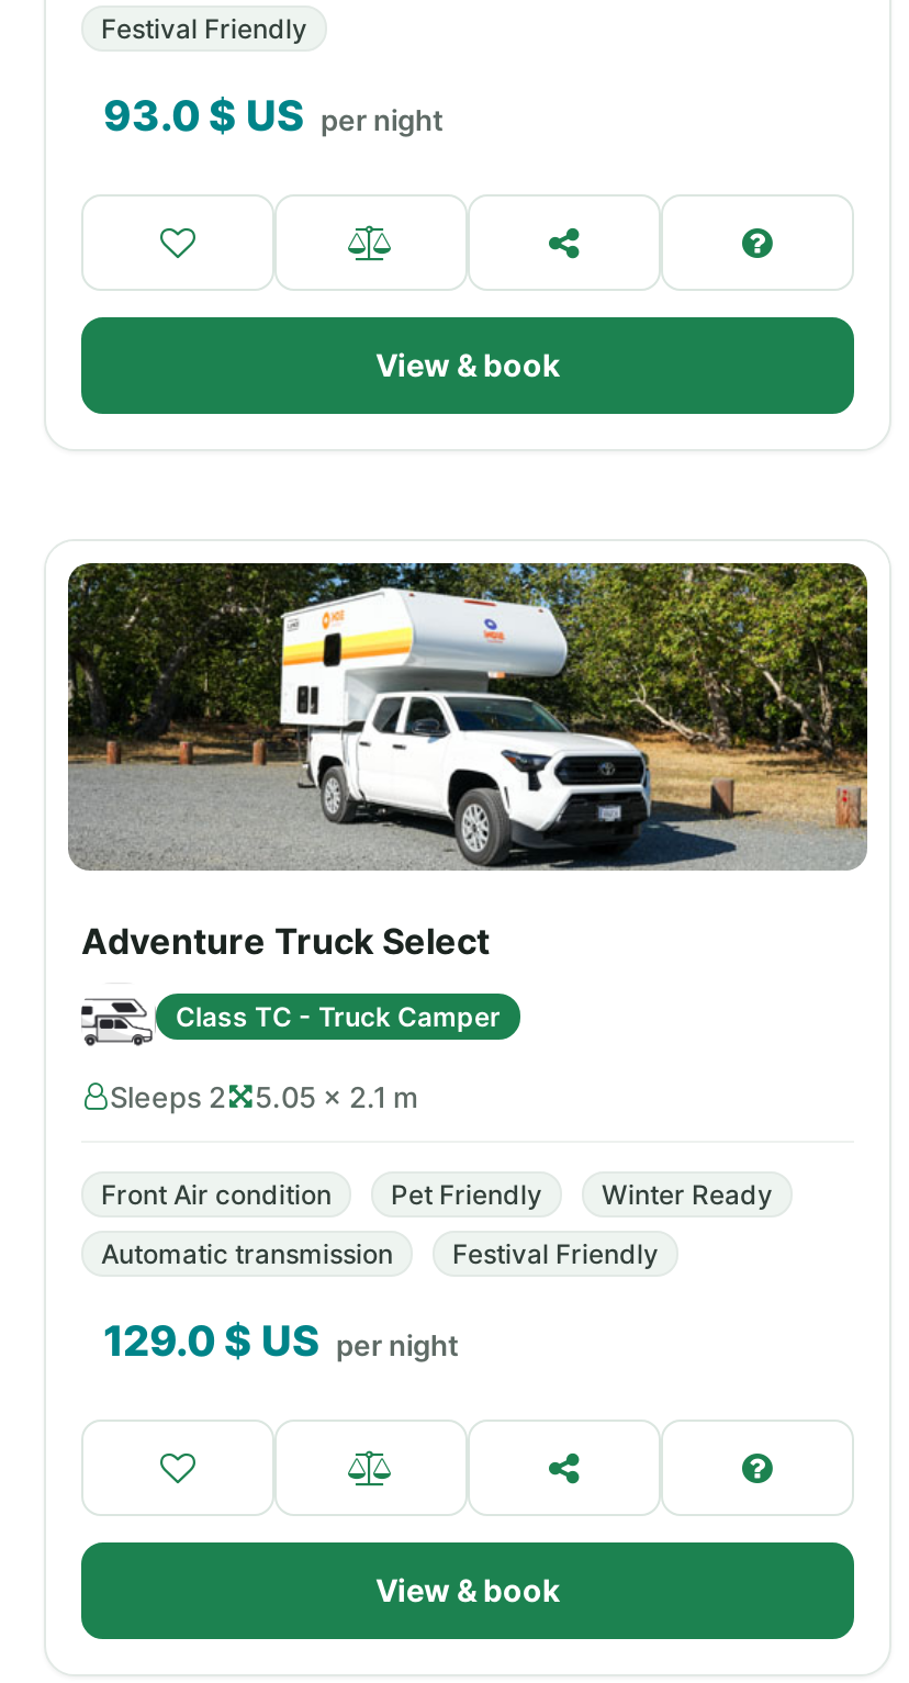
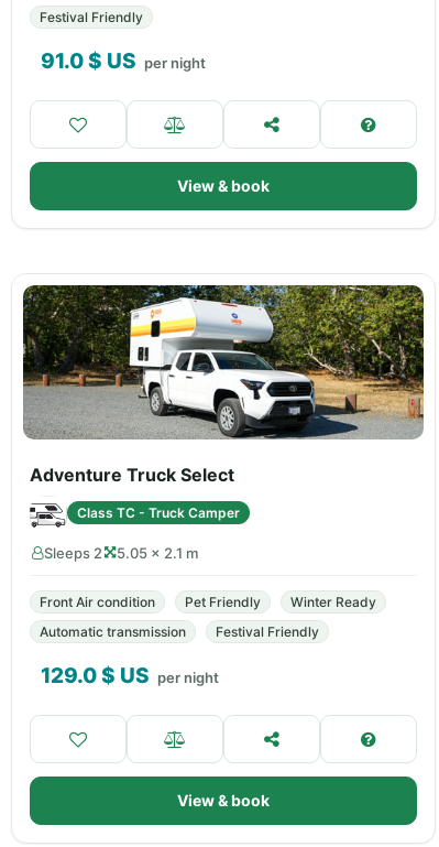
- 93.0 $ US per night
+ 91.0 $ US per night
